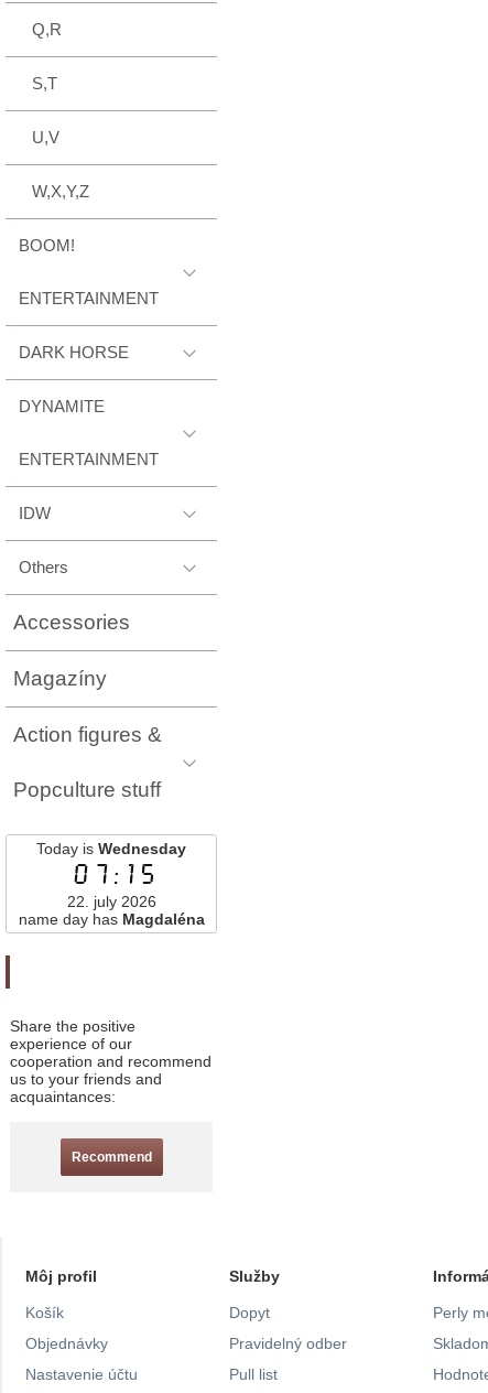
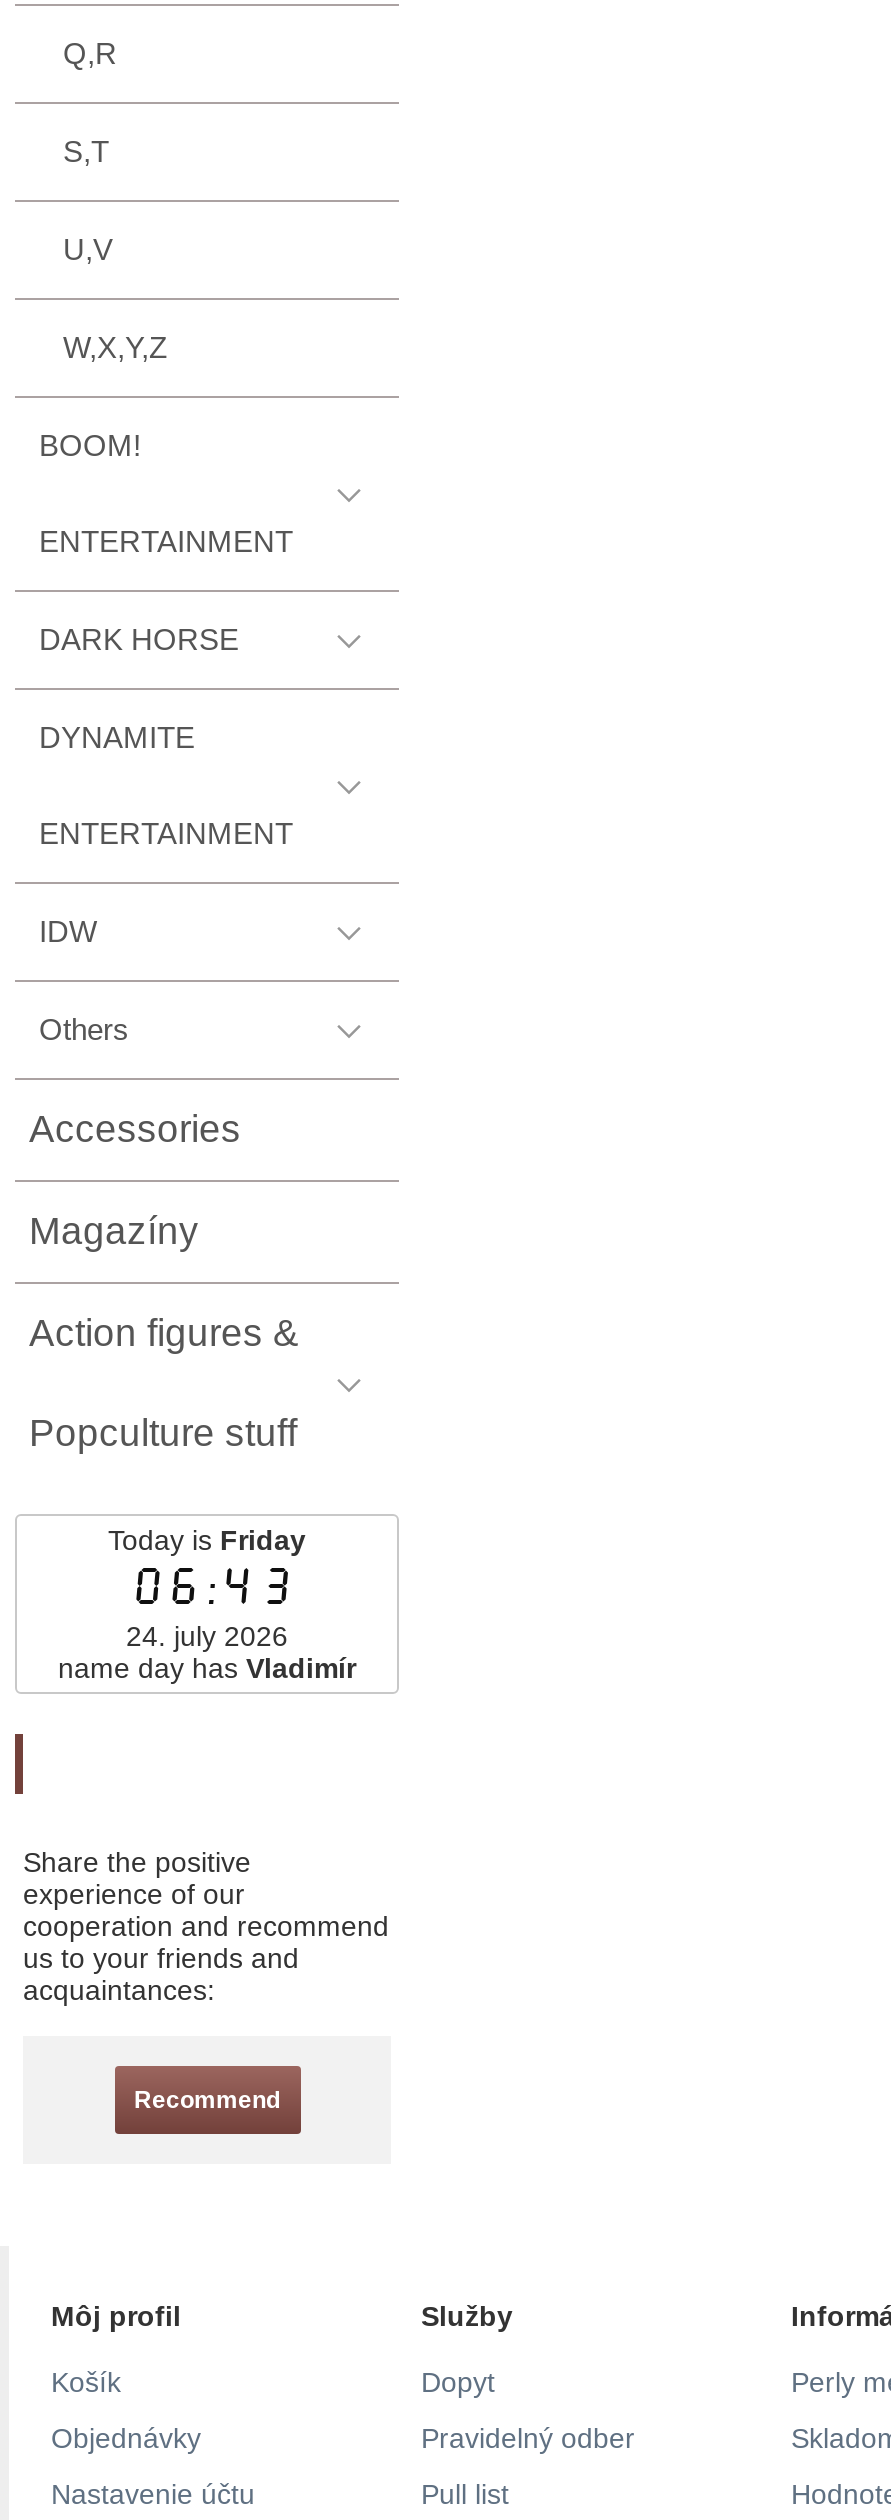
- Today is Wednesday
+ Today is Friday

- 07:15
+ 06:43

- 22. july 2026
+ 24. july 2026

- name day has Magdaléna
+ name day has Vladimír
